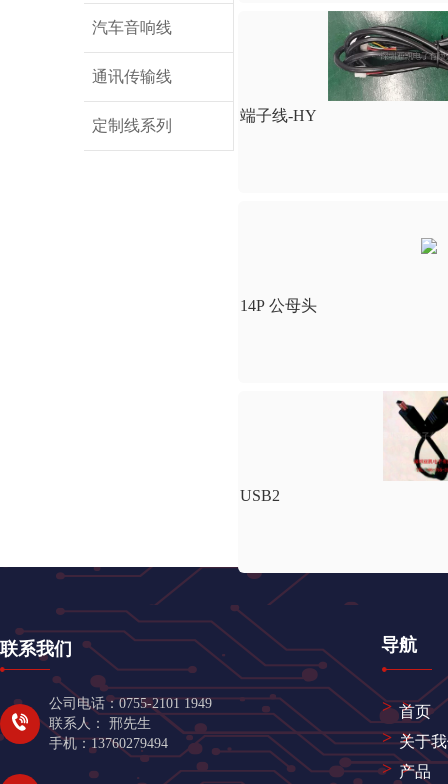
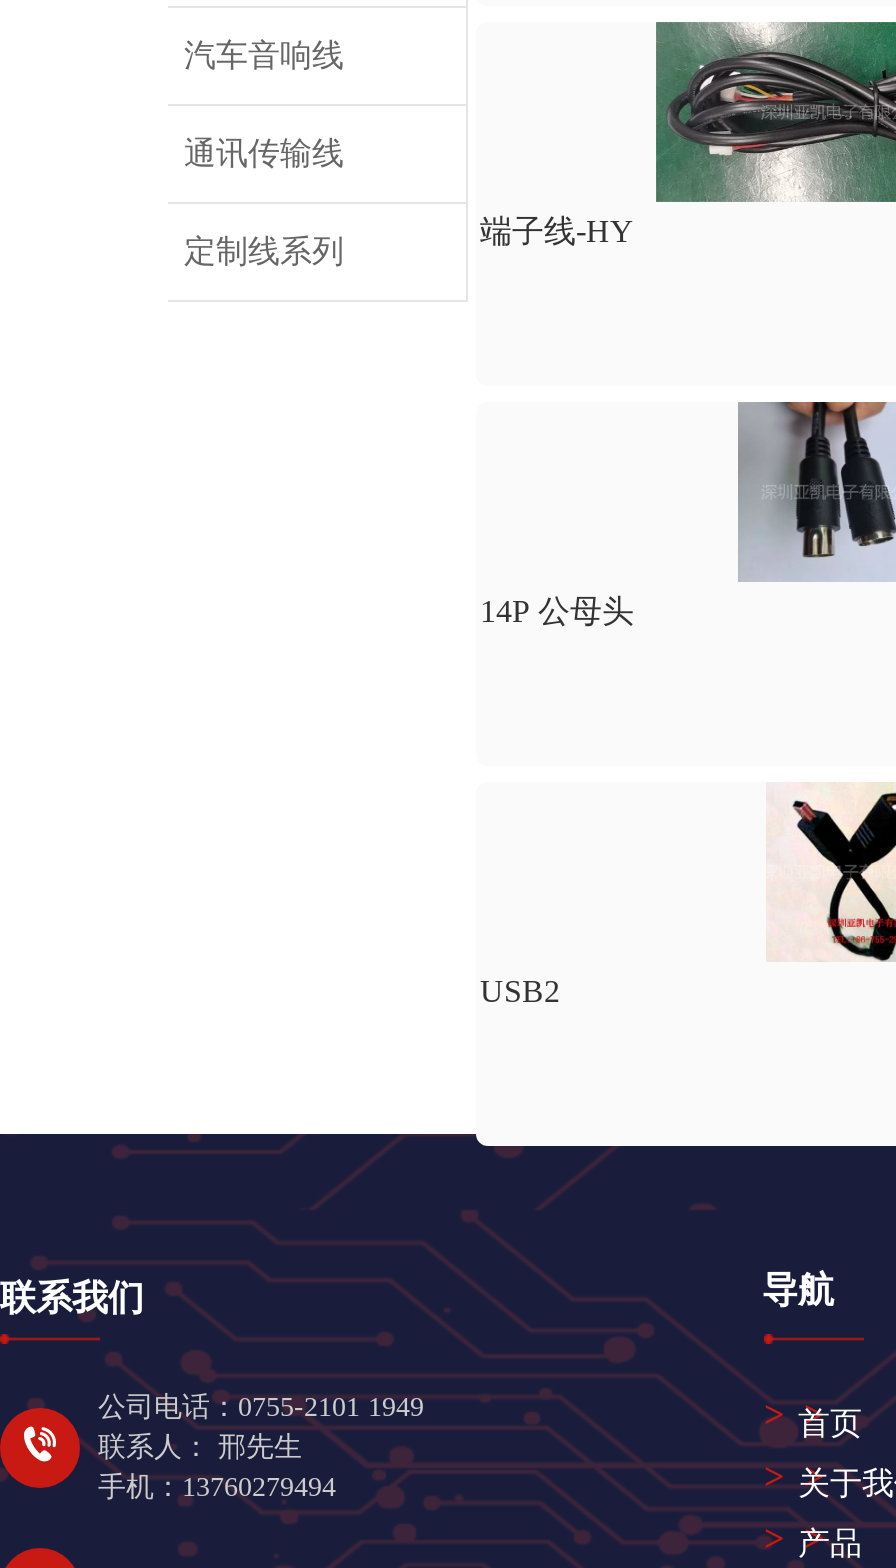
+ [image]
